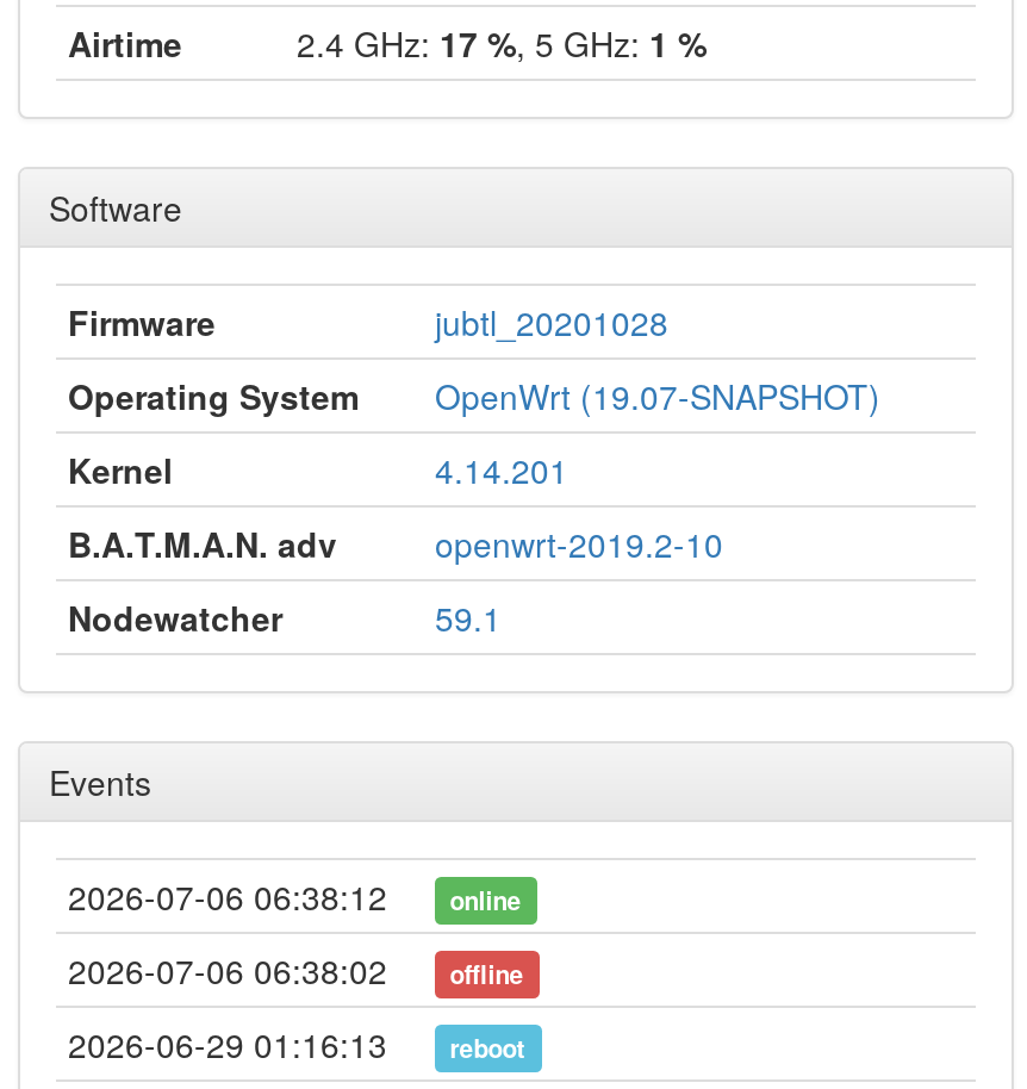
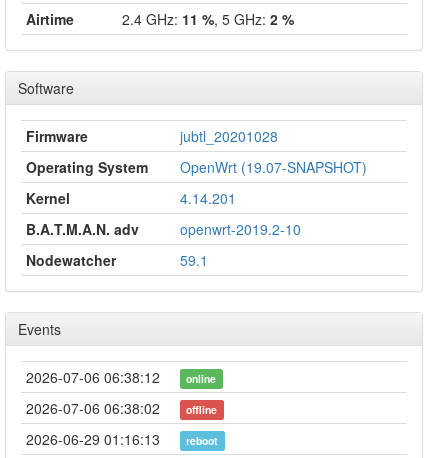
- 2.4 GHz: 17 %, 5 GHz: 1 %
+ 2.4 GHz: 11 %, 5 GHz: 2 %
